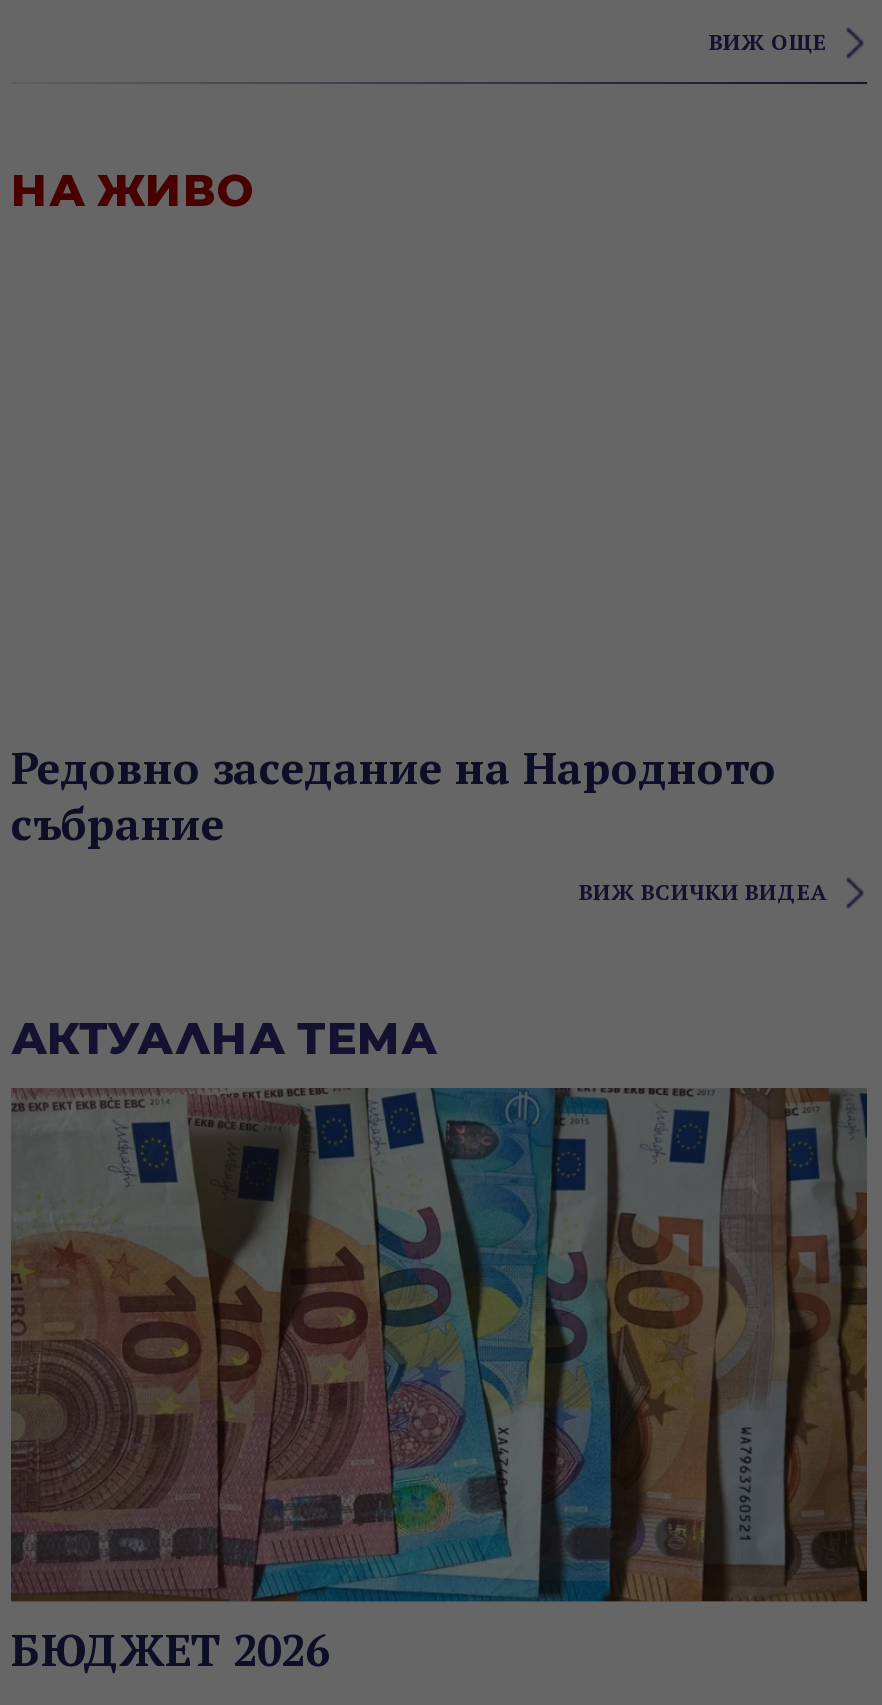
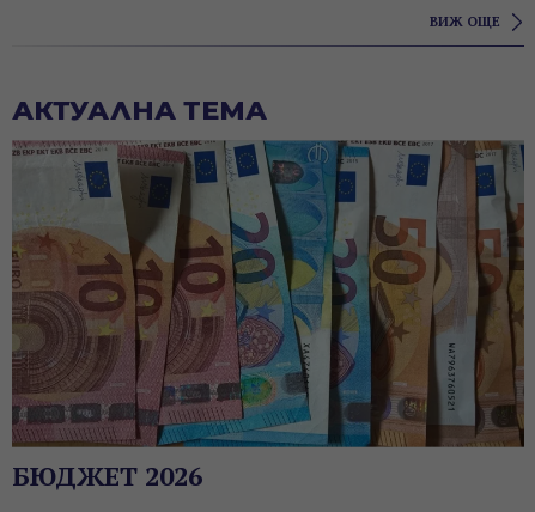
- НА ЖИВО

- Редовно заседание на Народното
- събрание
- ВИЖ ВСИЧКИ ВИДЕА
